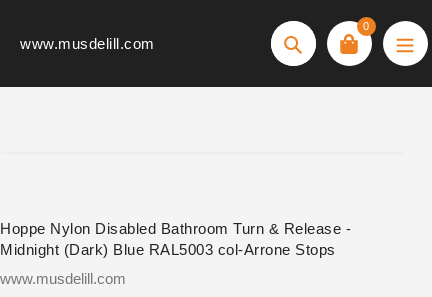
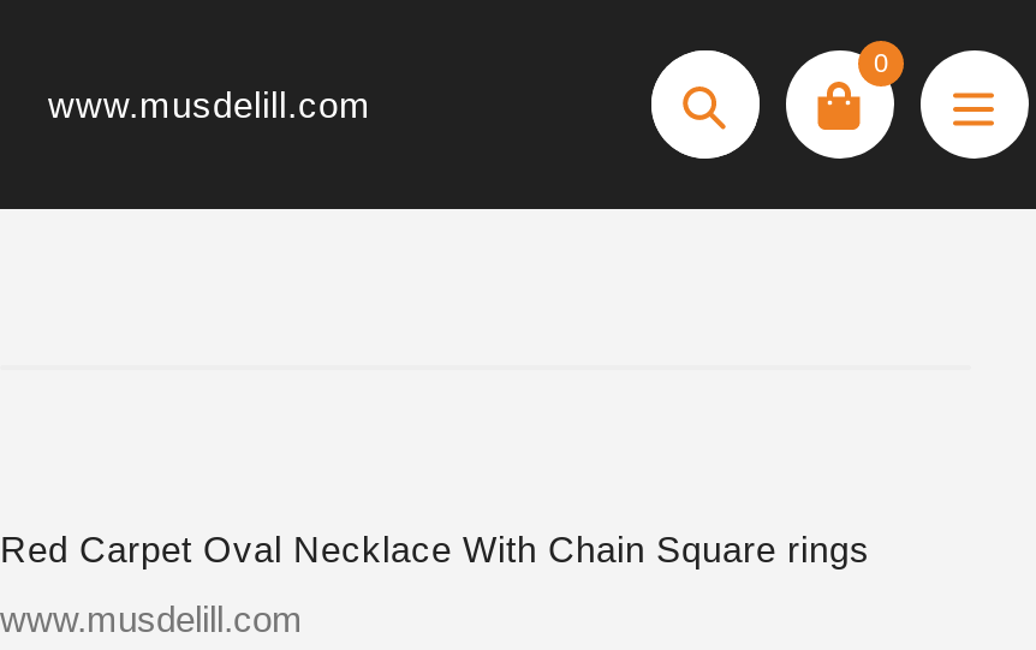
- Hoppe Nylon Disabled Bathroom Turn & Release -
- Midnight (Dark) Blue RAL5003 col-Arrone Stops
+ Red Carpet Oval Necklace With Chain Square rings
